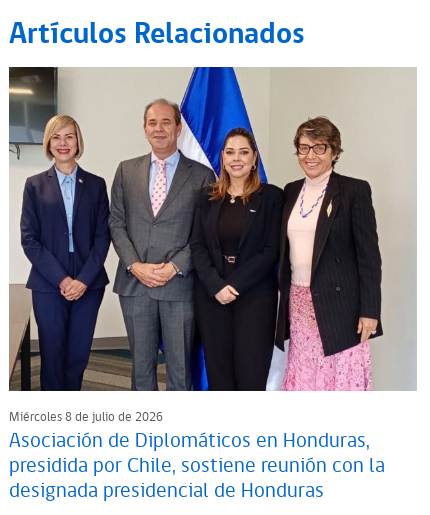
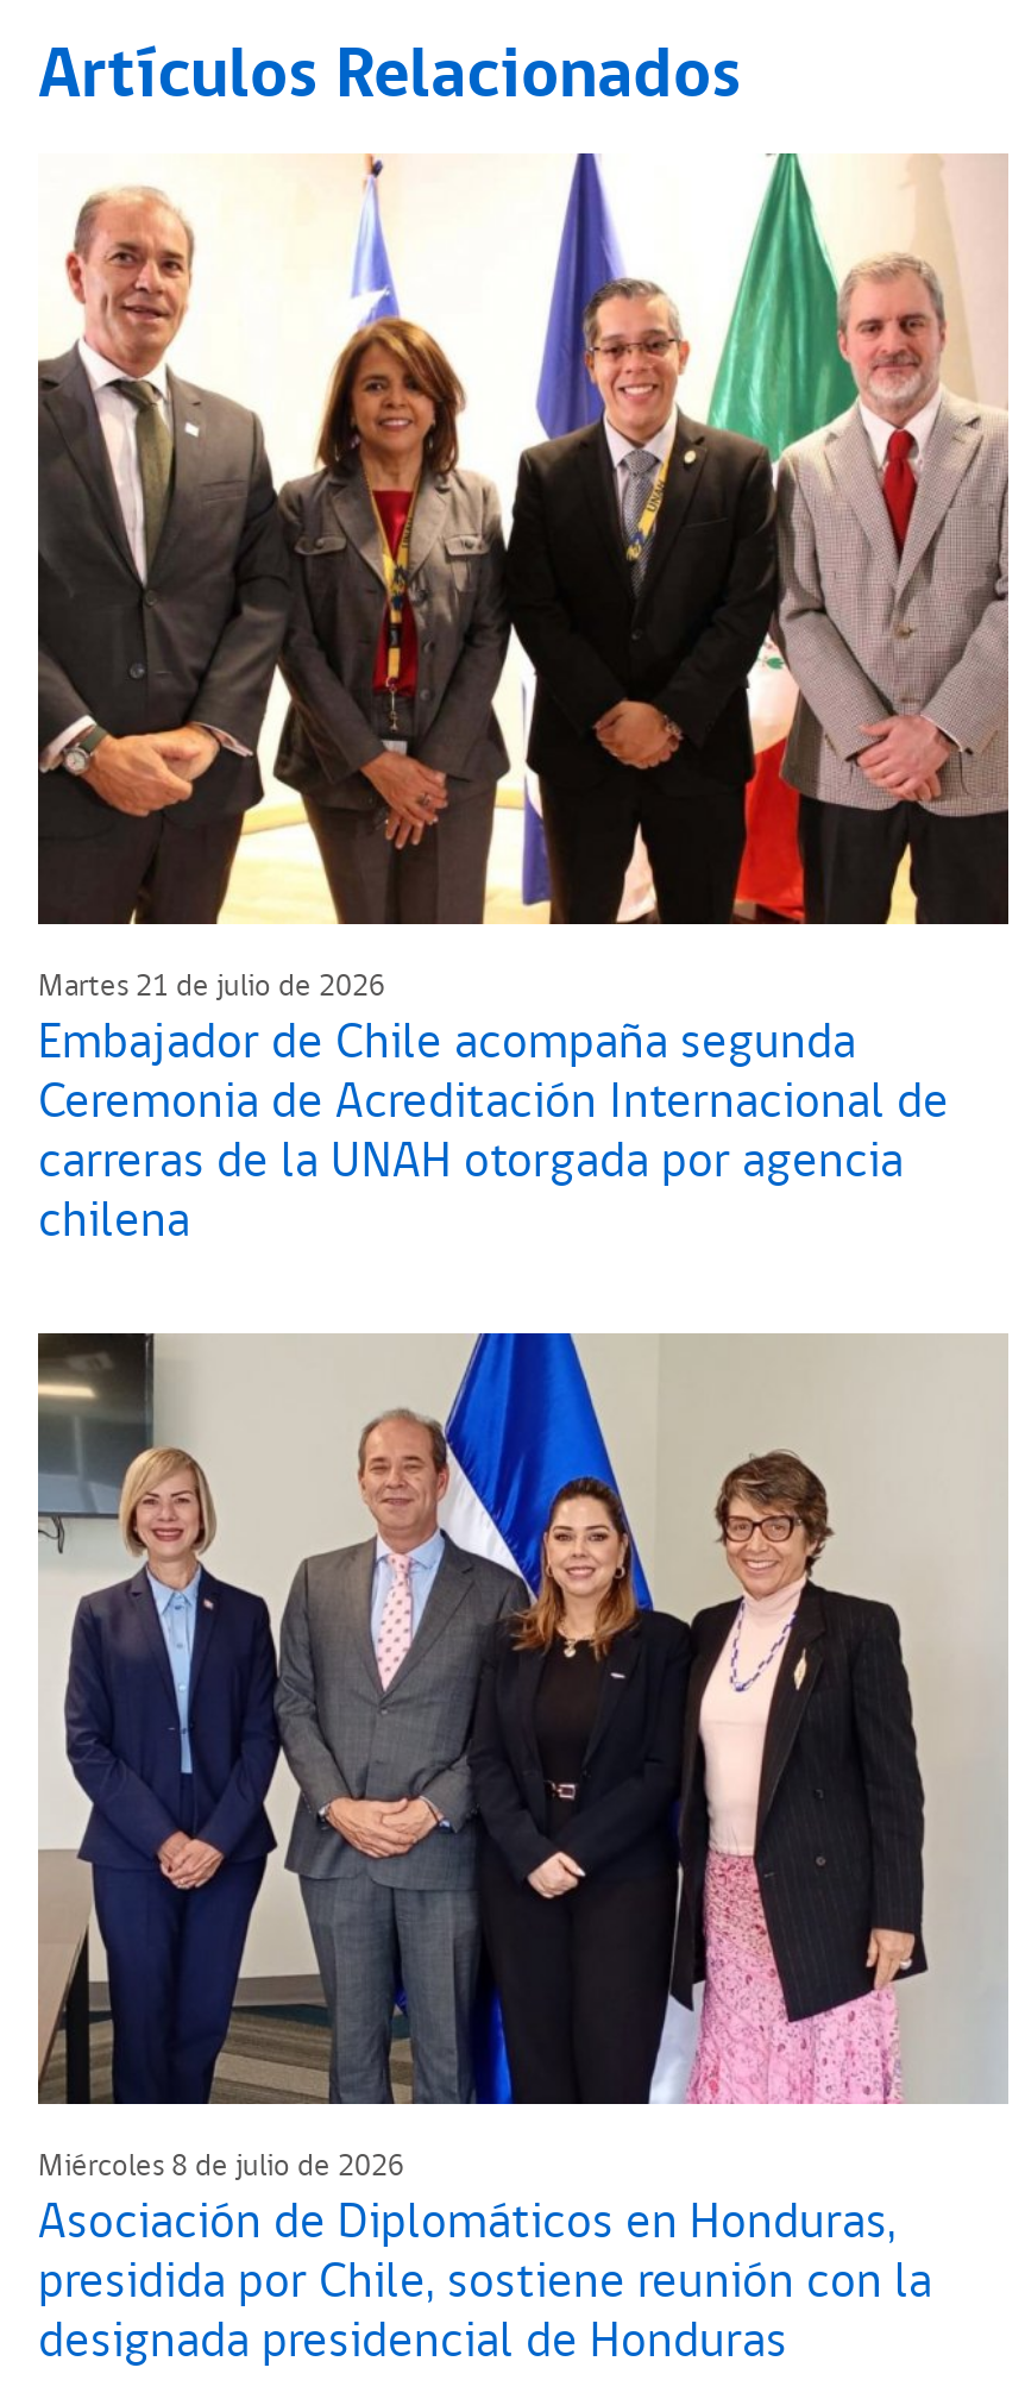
+ [image]
+ Martes 21 de julio de 2026
+ Embajador de Chile acompaña segunda
+ Ceremonia de Acreditación Internacional de
+ carreras de la UNAH otorgada por agencia
+ chilena
